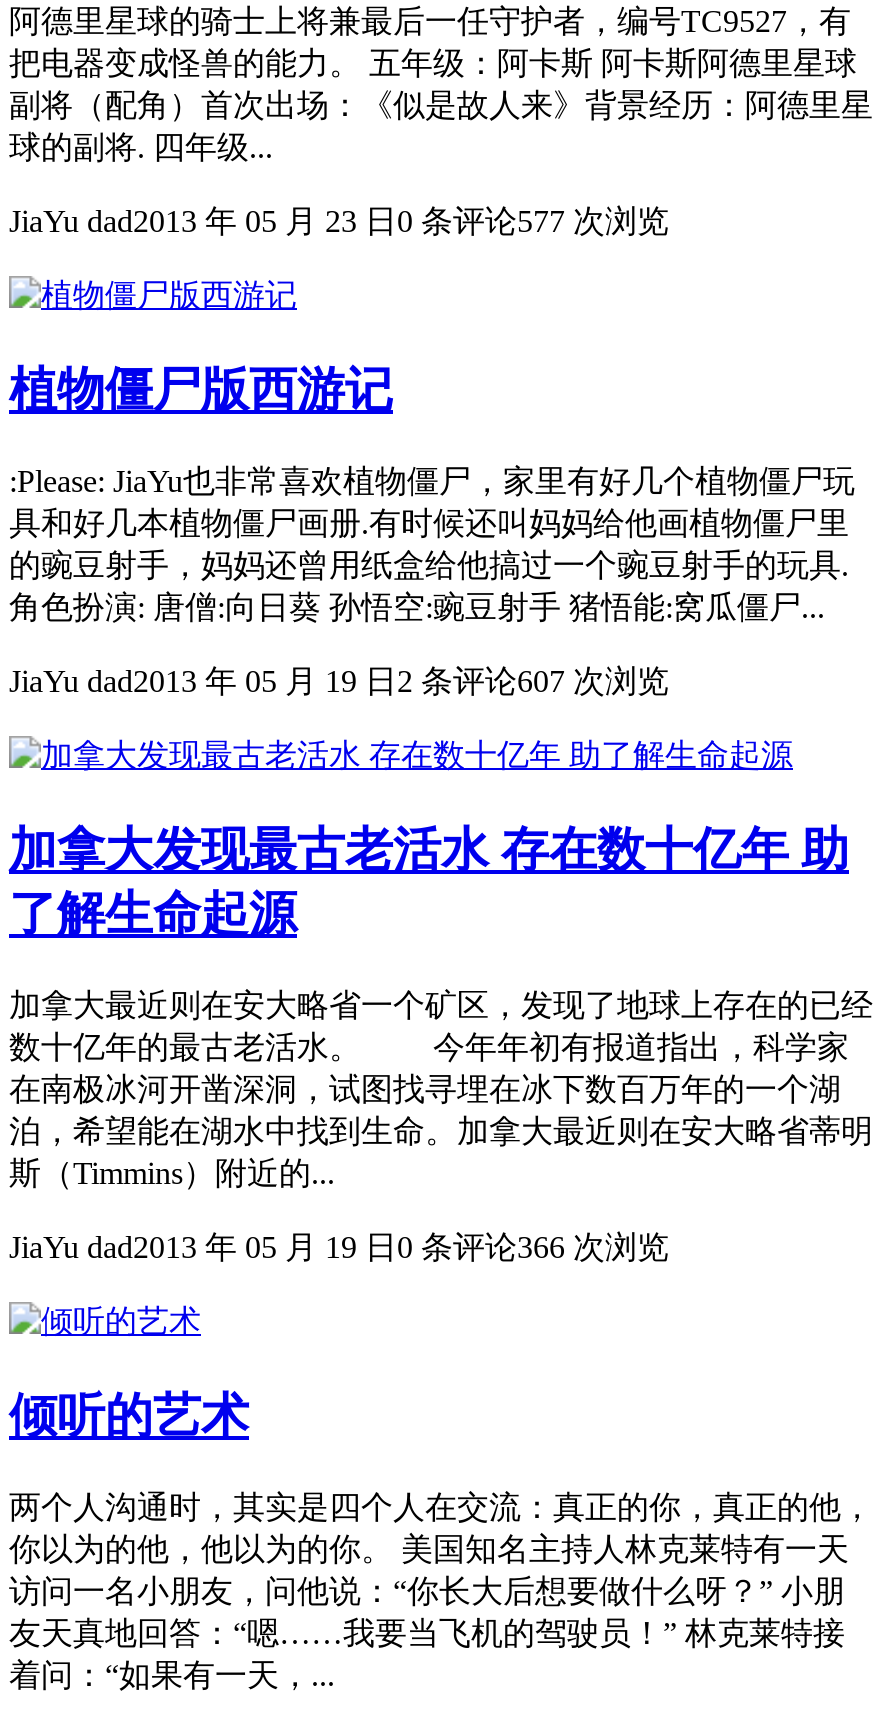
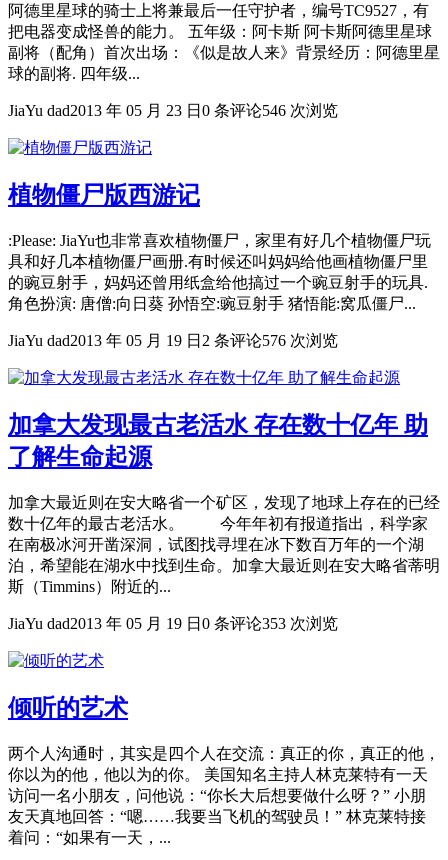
- JiaYu dad2013 年 05 月 23 日0 条评论577 次浏览
+ JiaYu dad2013 年 05 月 23 日0 条评论546 次浏览

- JiaYu dad2013 年 05 月 19 日2 条评论607 次浏览
+ JiaYu dad2013 年 05 月 19 日2 条评论576 次浏览

- JiaYu dad2013 年 05 月 19 日0 条评论366 次浏览
+ JiaYu dad2013 年 05 月 19 日0 条评论353 次浏览
